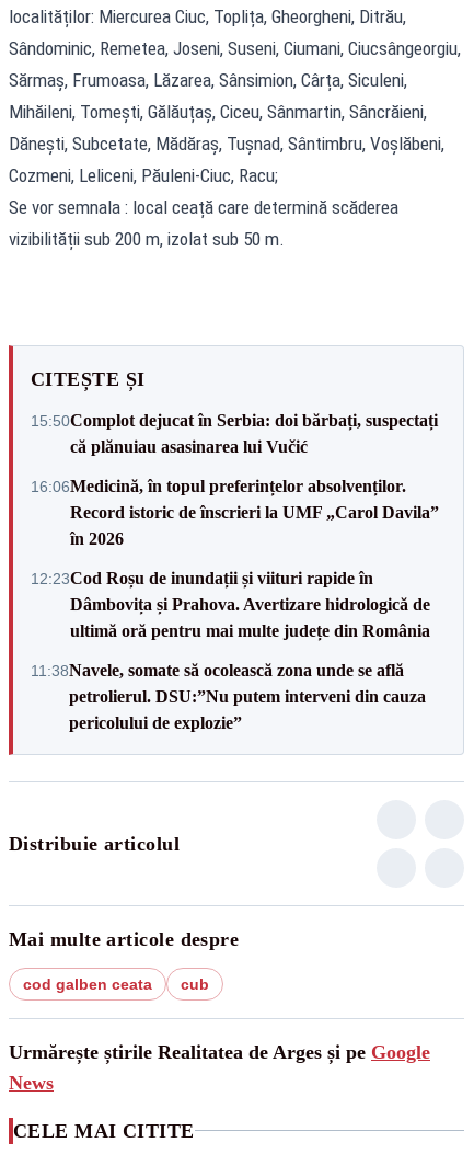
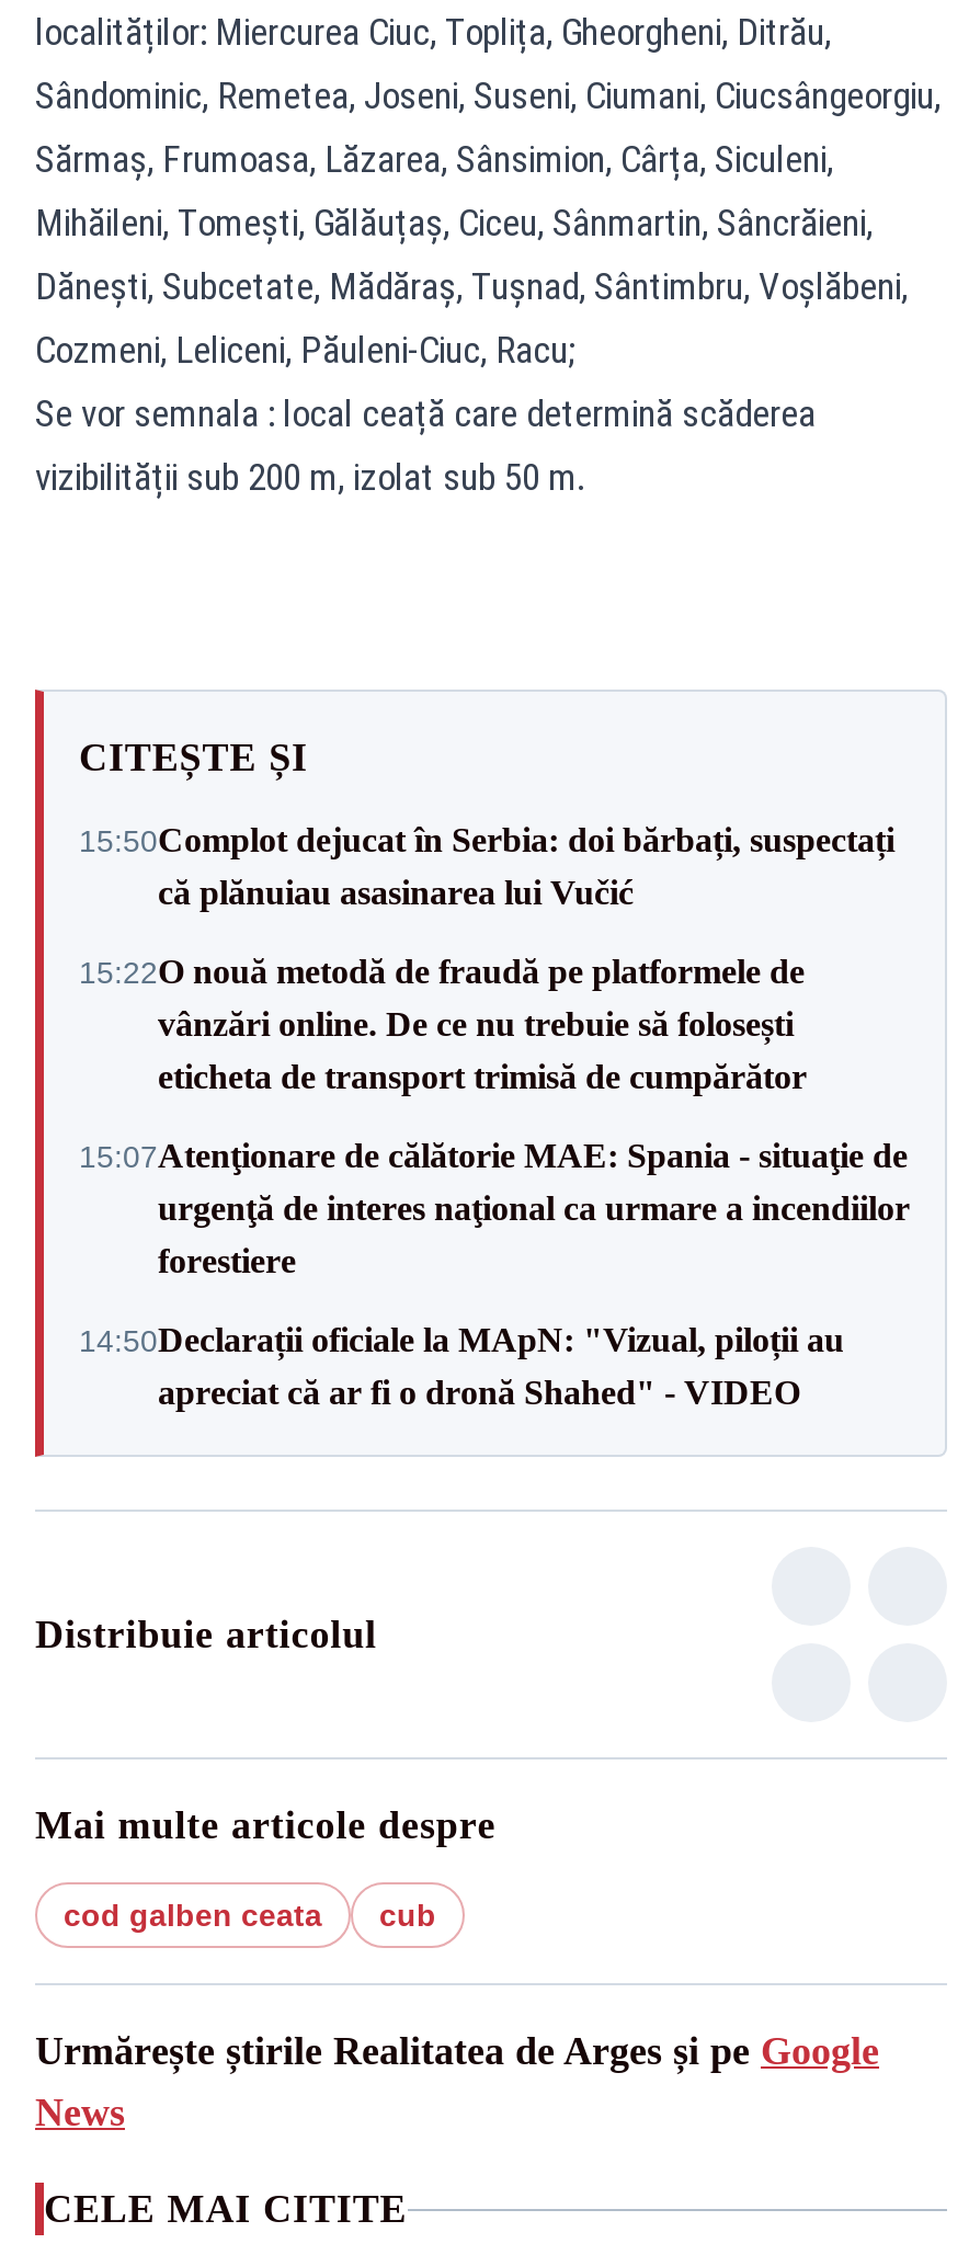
- 16:06Medicină, în topul preferințelor absolvenților.
- Record istoric de înscrieri la UMF „Carol Davila”
- în 2026
+ 15:22O nouă metodă de fraudă pe platformele de
+ vânzări online. De ce nu trebuie să folosești
+ eticheta de transport trimisă de cumpărător

- 12:23Cod Roșu de inundații și viituri rapide în
- Dâmbovița și Prahova. Avertizare hidrologică de
- ultimă oră pentru mai multe județe din România
+ 15:07Atenţionare de călătorie MAE: Spania - situaţie de
+ urgenţă de interes naţional ca urmare a incendiilor
+ forestiere

- 11:38Navele, somate să ocolească zona unde se află
- petrolierul. DSU:”Nu putem interveni din cauza
- pericolului de explozie”
+ 14:50Declarații oficiale la MApN: "Vizual, piloții au
+ apreciat că ar fi o dronă Shahed" - VIDEO
